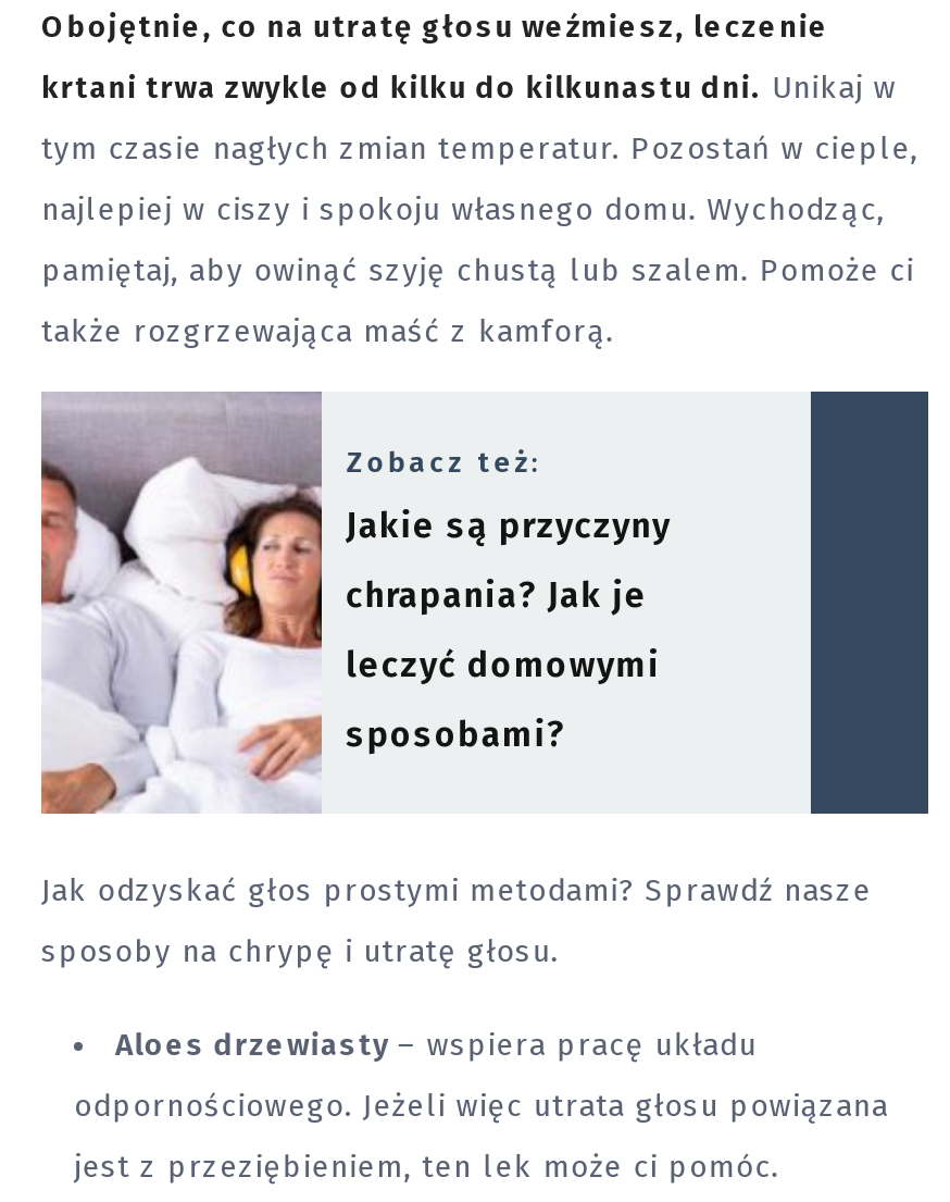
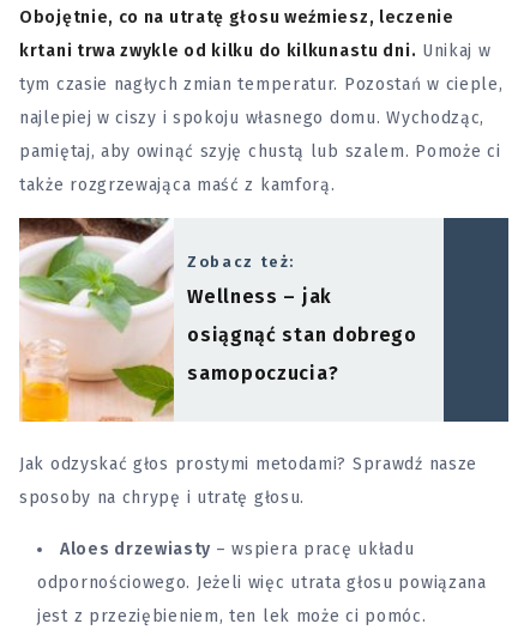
- [image]
- Jakie są przyczyny
- chrapania? Jak je
- leczyć domowymi
- sposobami?
+ [image]
+ Wellness – jak
+ osiągnąć stan dobrego
+ samopoczucia?
